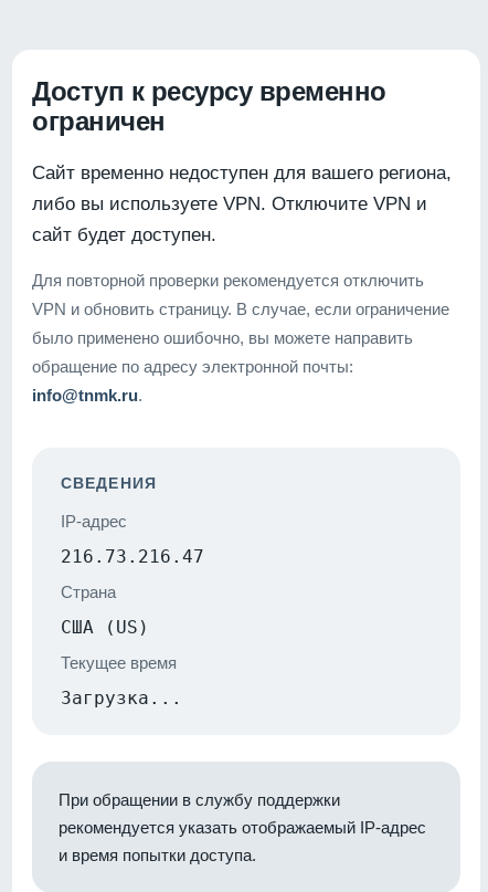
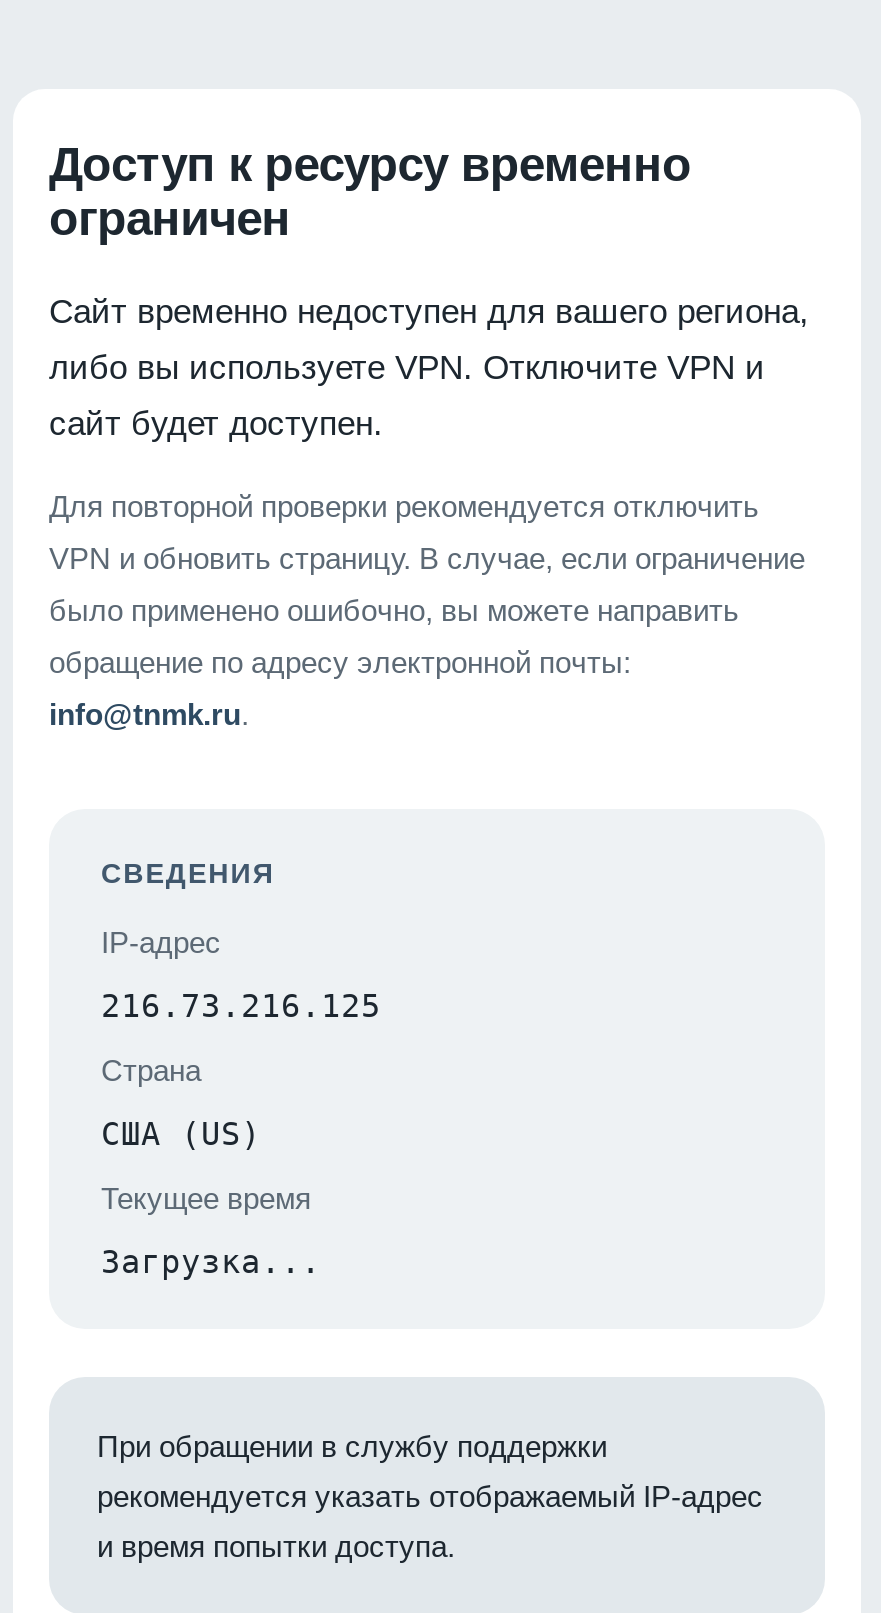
- 216.73.216.47
+ 216.73.216.125
